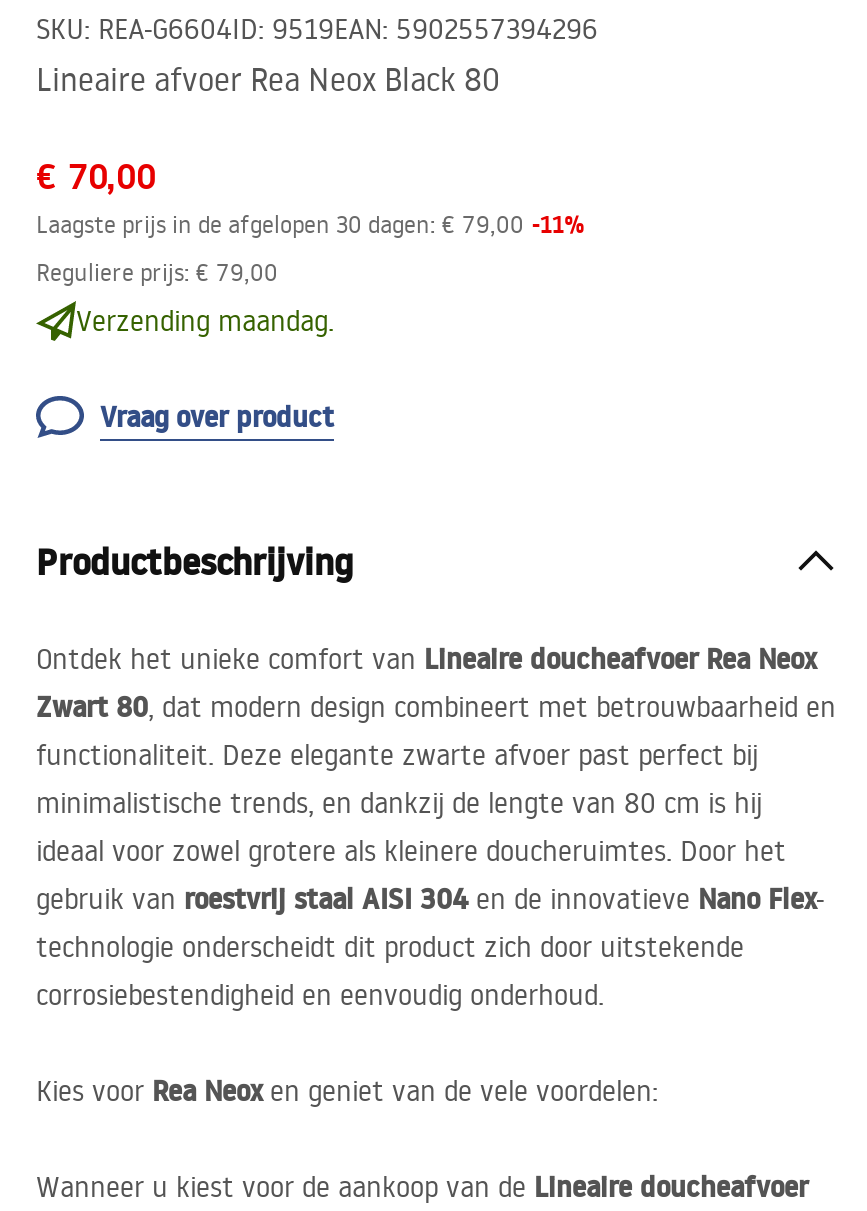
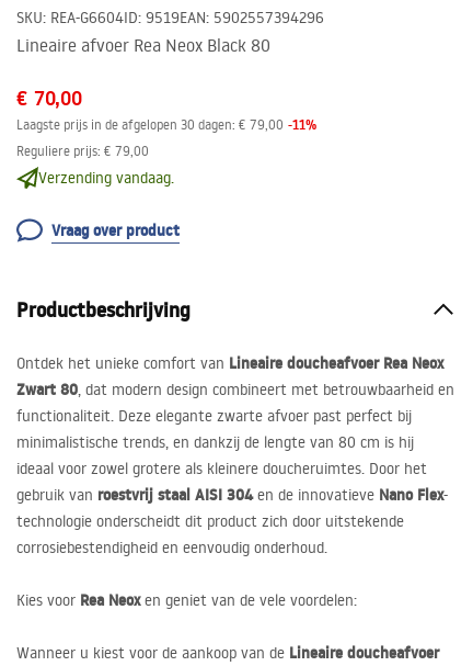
- Verzending maandag.
+ Verzending vandaag.
